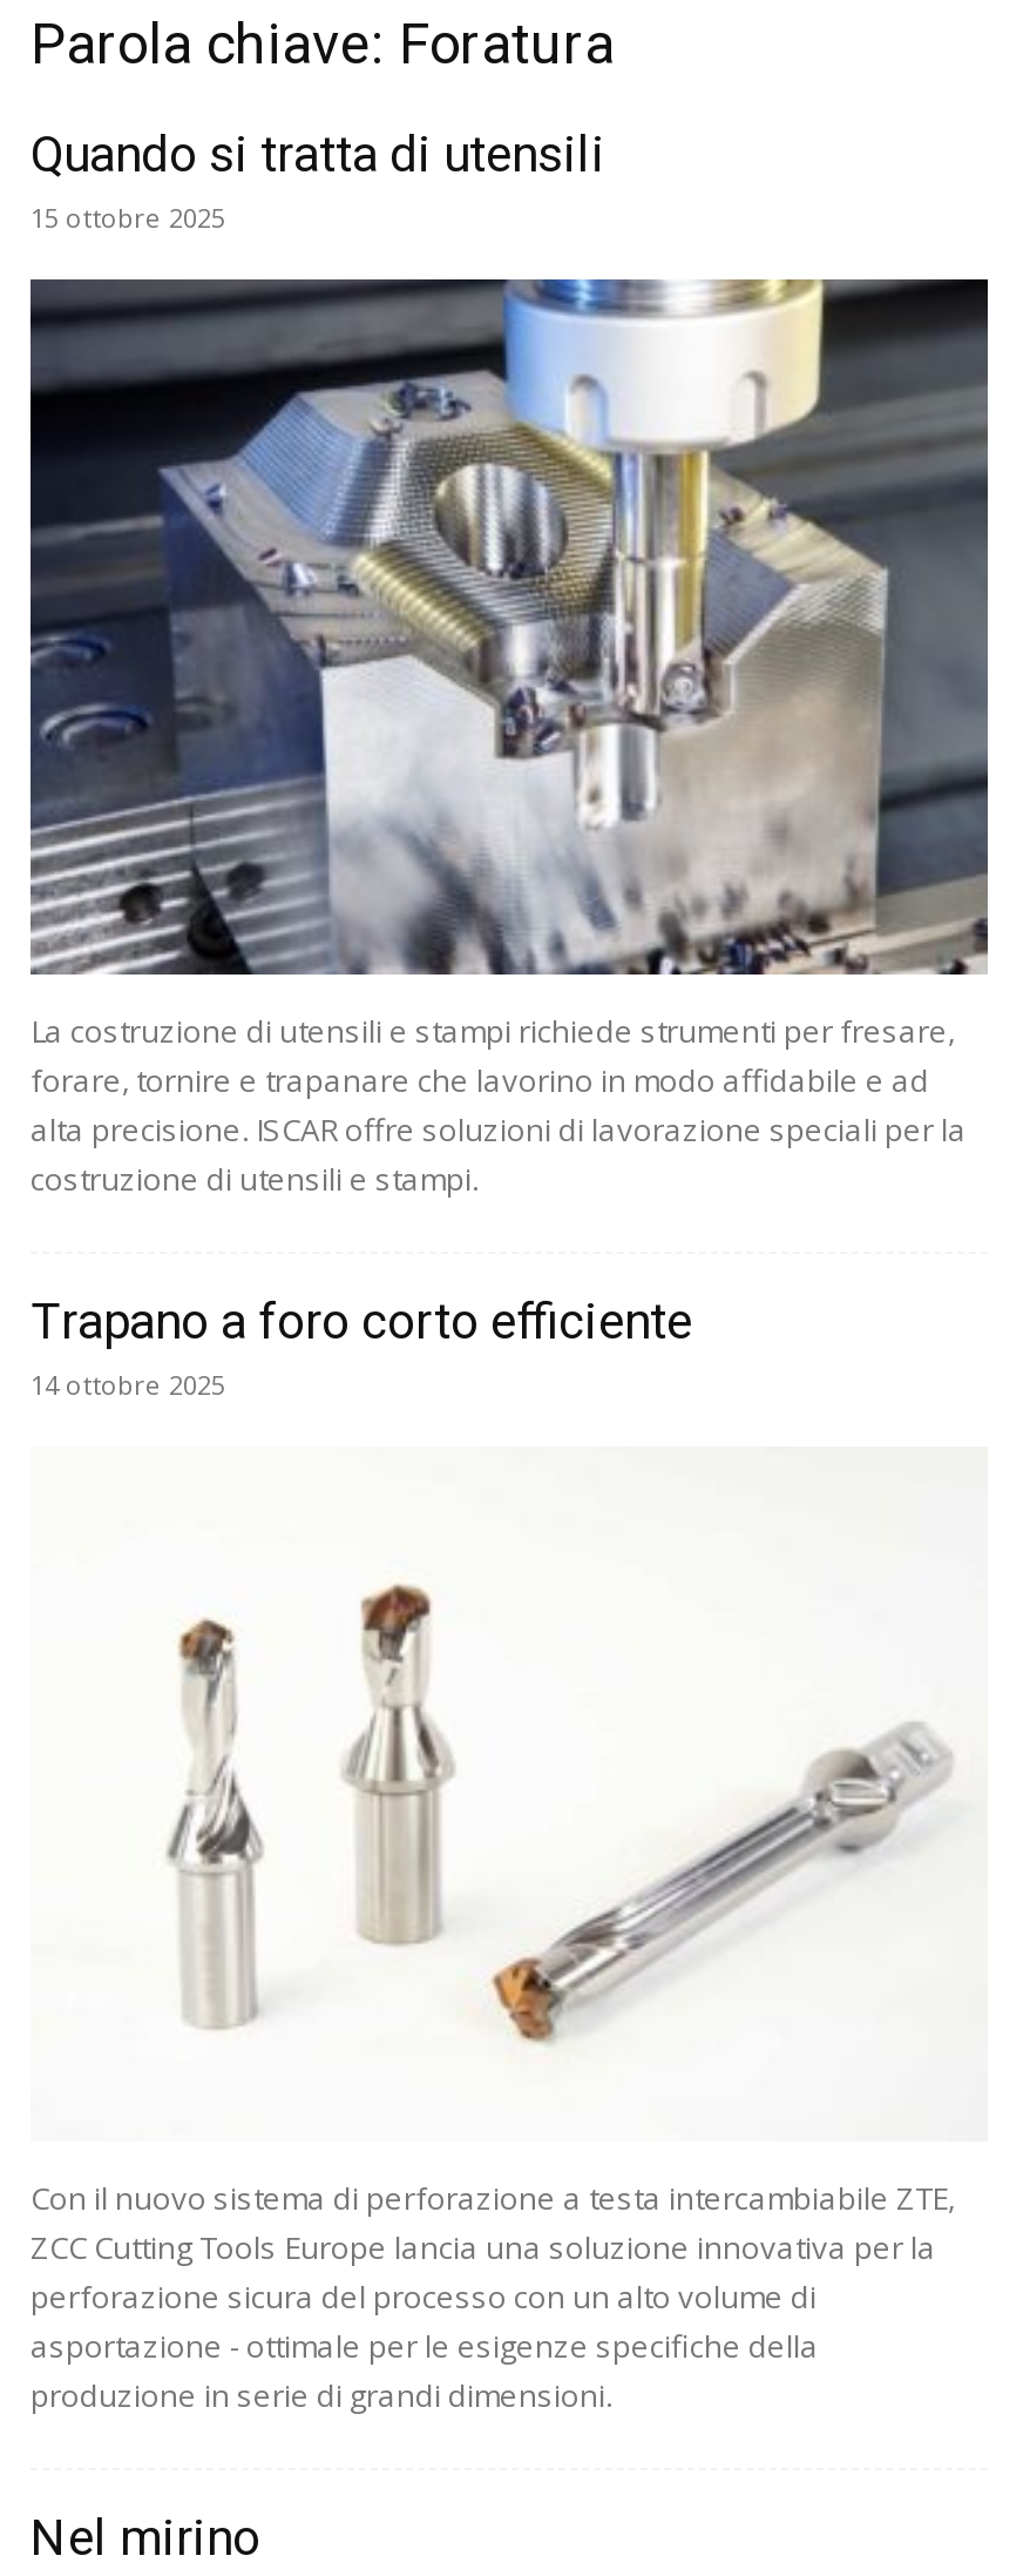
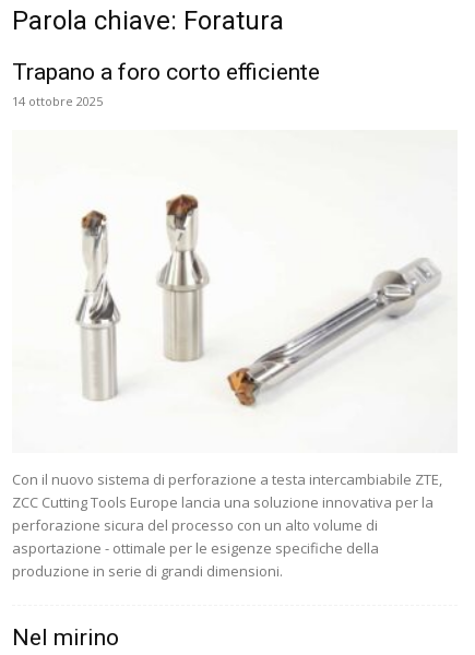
- Quando si tratta di utensili
- 15 ottobre 2025

- [image]
- La costruzione di utensili e stampi richiede strumenti per fresare,
- forare, tornire e trapanare che lavorino in modo affidabile e ad
- alta precisione. ISCAR offre soluzioni di lavorazione speciali per la
- costruzione di utensili e stampi.
